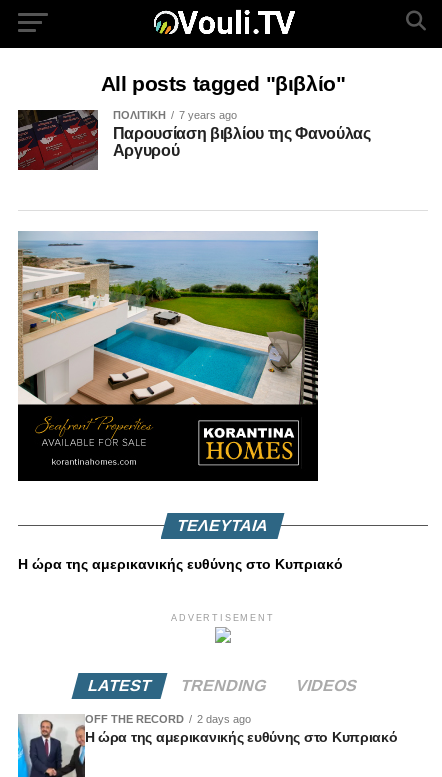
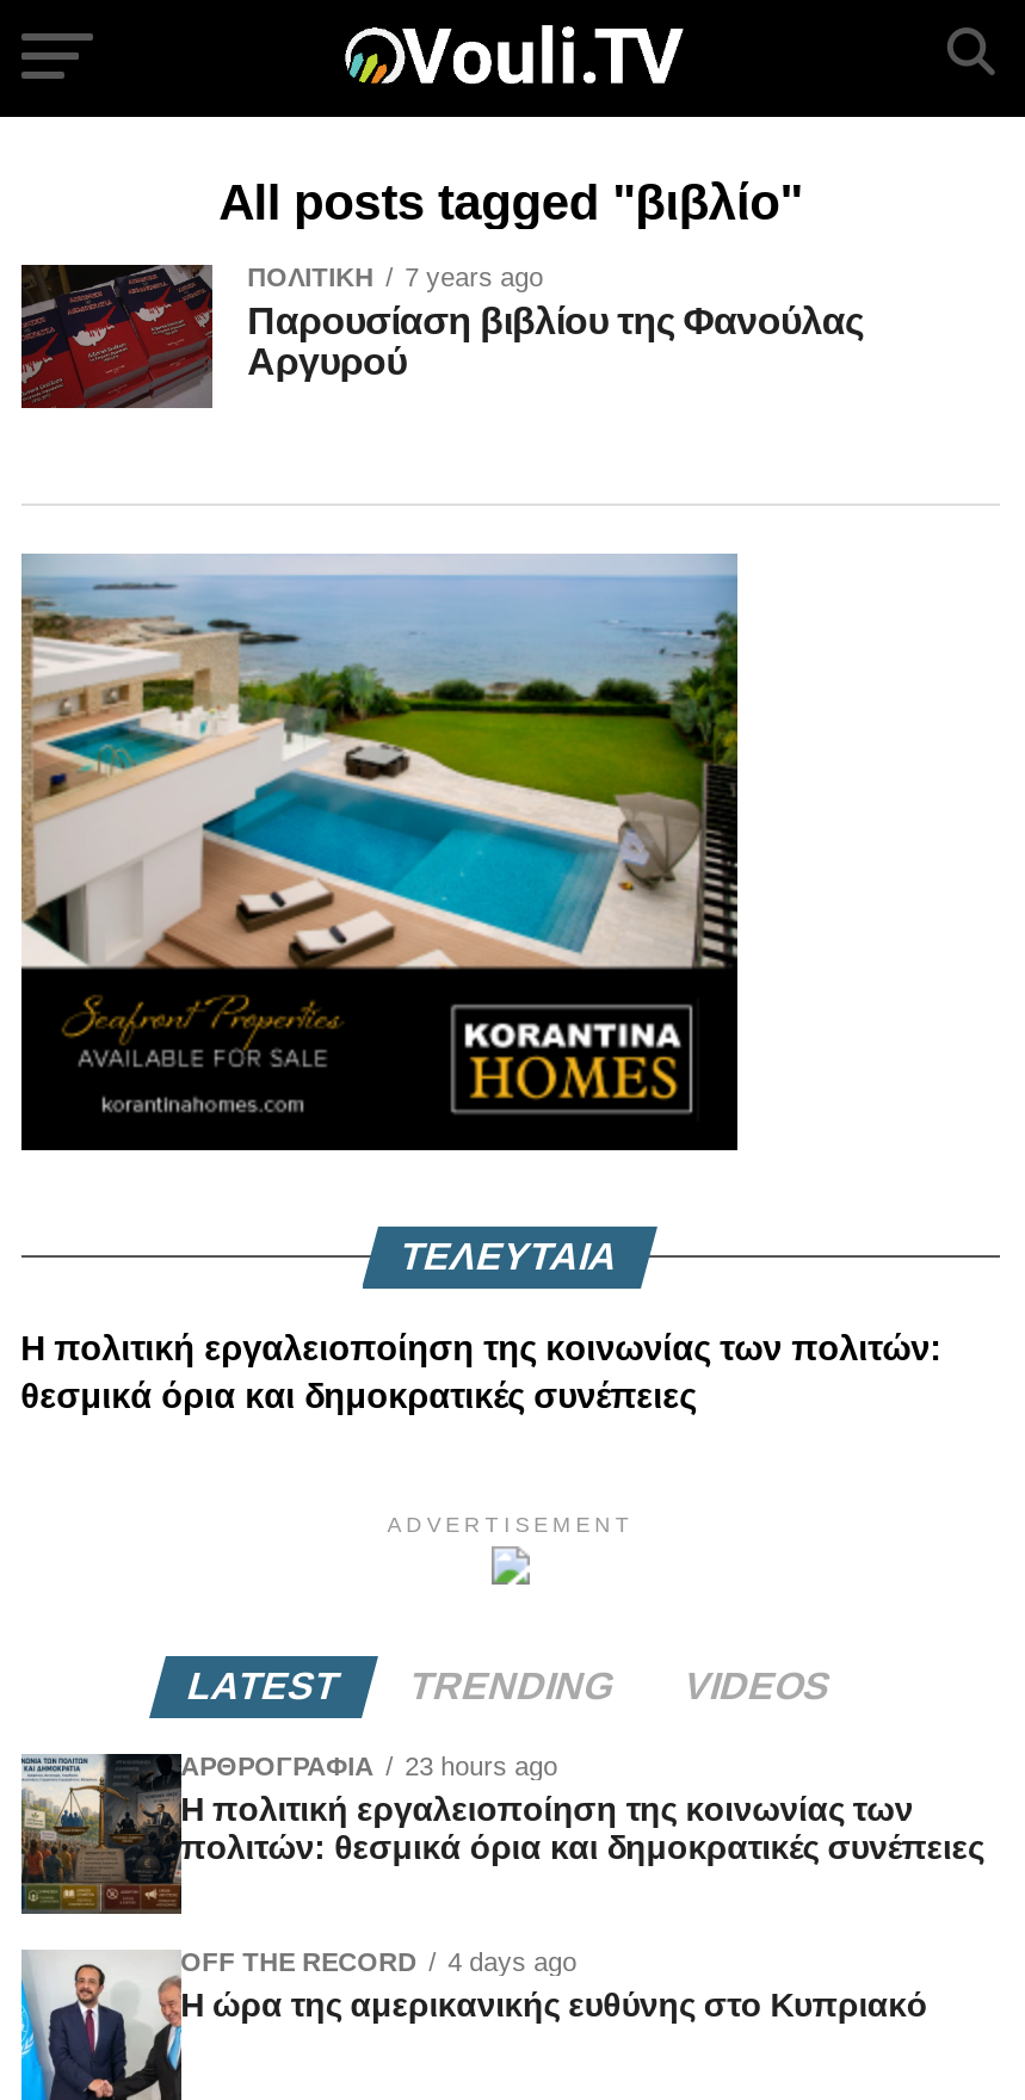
- Η ώρα της αμερικανικής ευθύνης στο Κυπριακό
+ Η πολιτική εργαλειοποίηση της κοινωνίας των πολιτών:
+ θεσμικά όρια και δημοκρατικές συνέπειες

+ [image]
+ ΑΡΘΡΟΓΡΑΦΙΑ
+ 23 hours ago
+ Η πολιτική εργαλειοποίηση της κοινωνίας των
+ πολιτών: θεσμικά όρια και δημοκρατικές συνέπειες

- OFF THE RECORD 2 days ago
+ OFF THE RECORD 4 days ago
